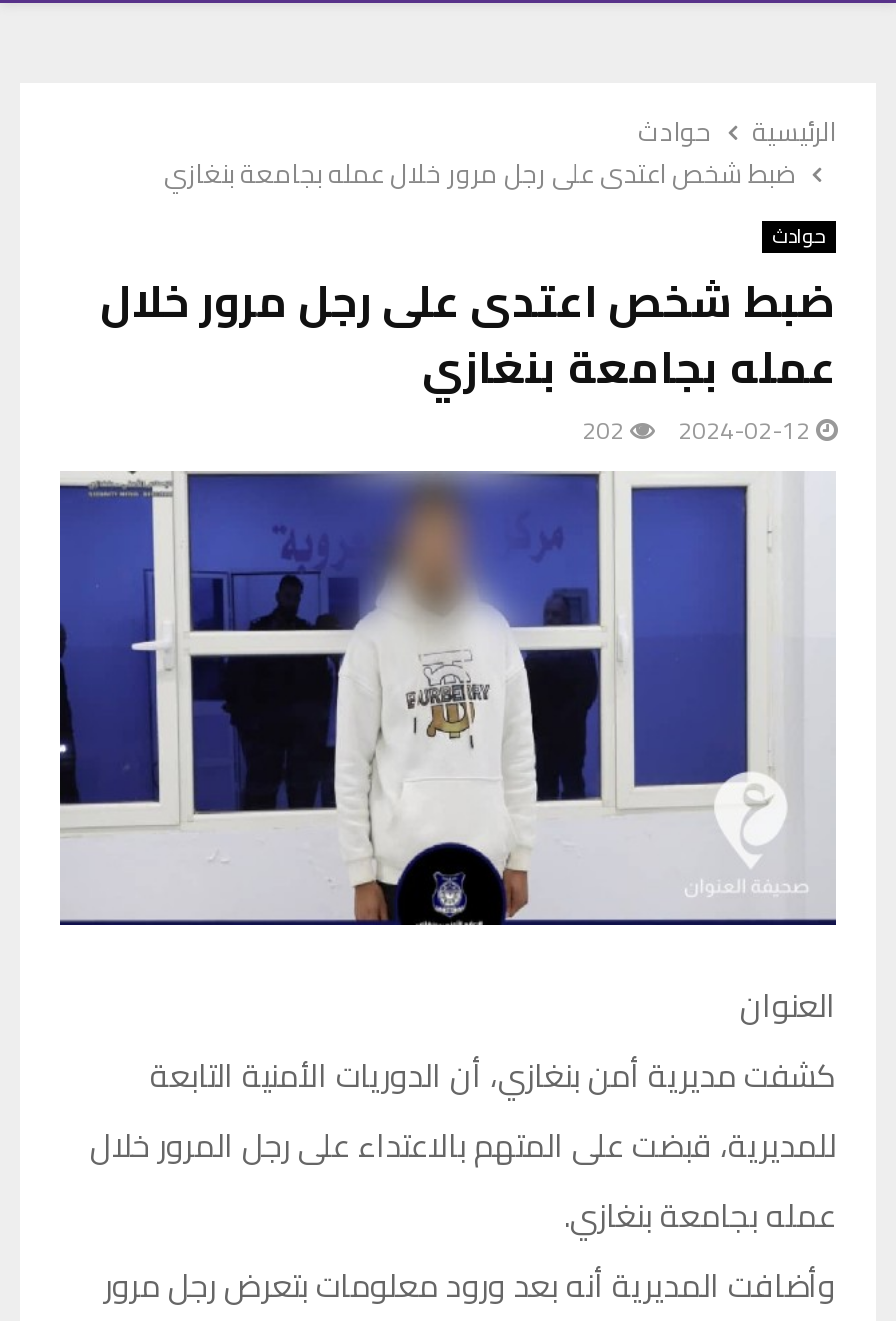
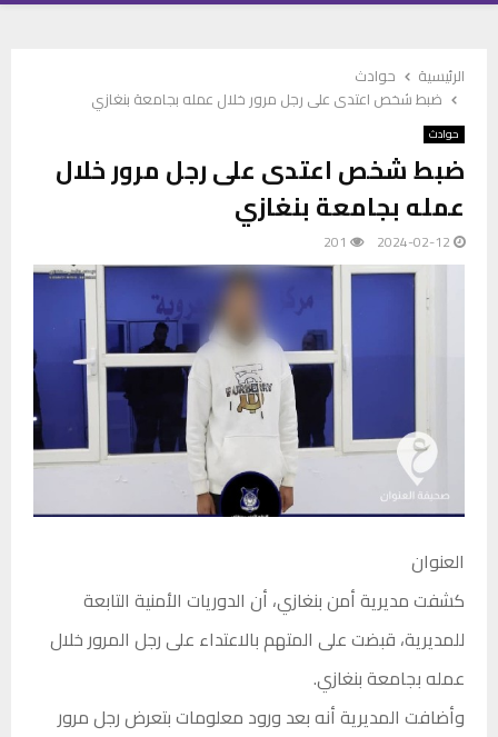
- 202 2024-02-12
+ 201 2024-02-12
